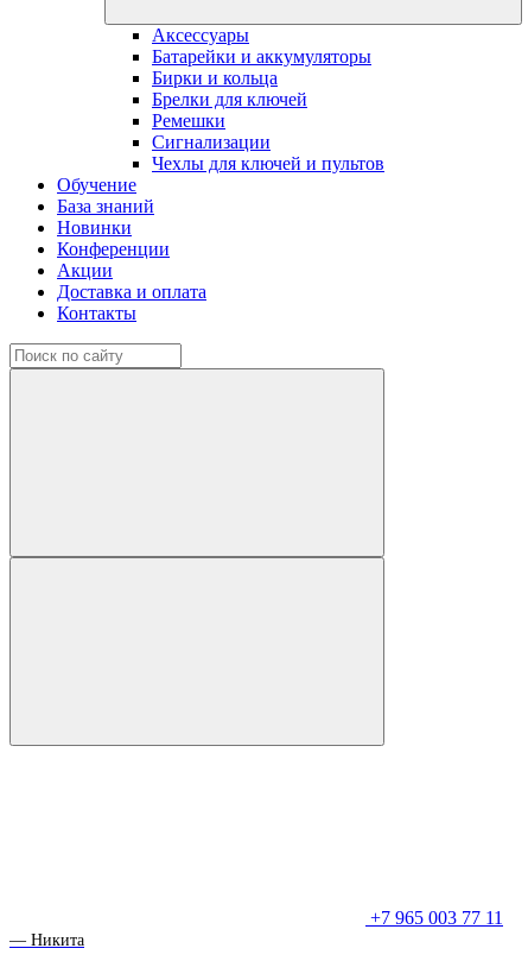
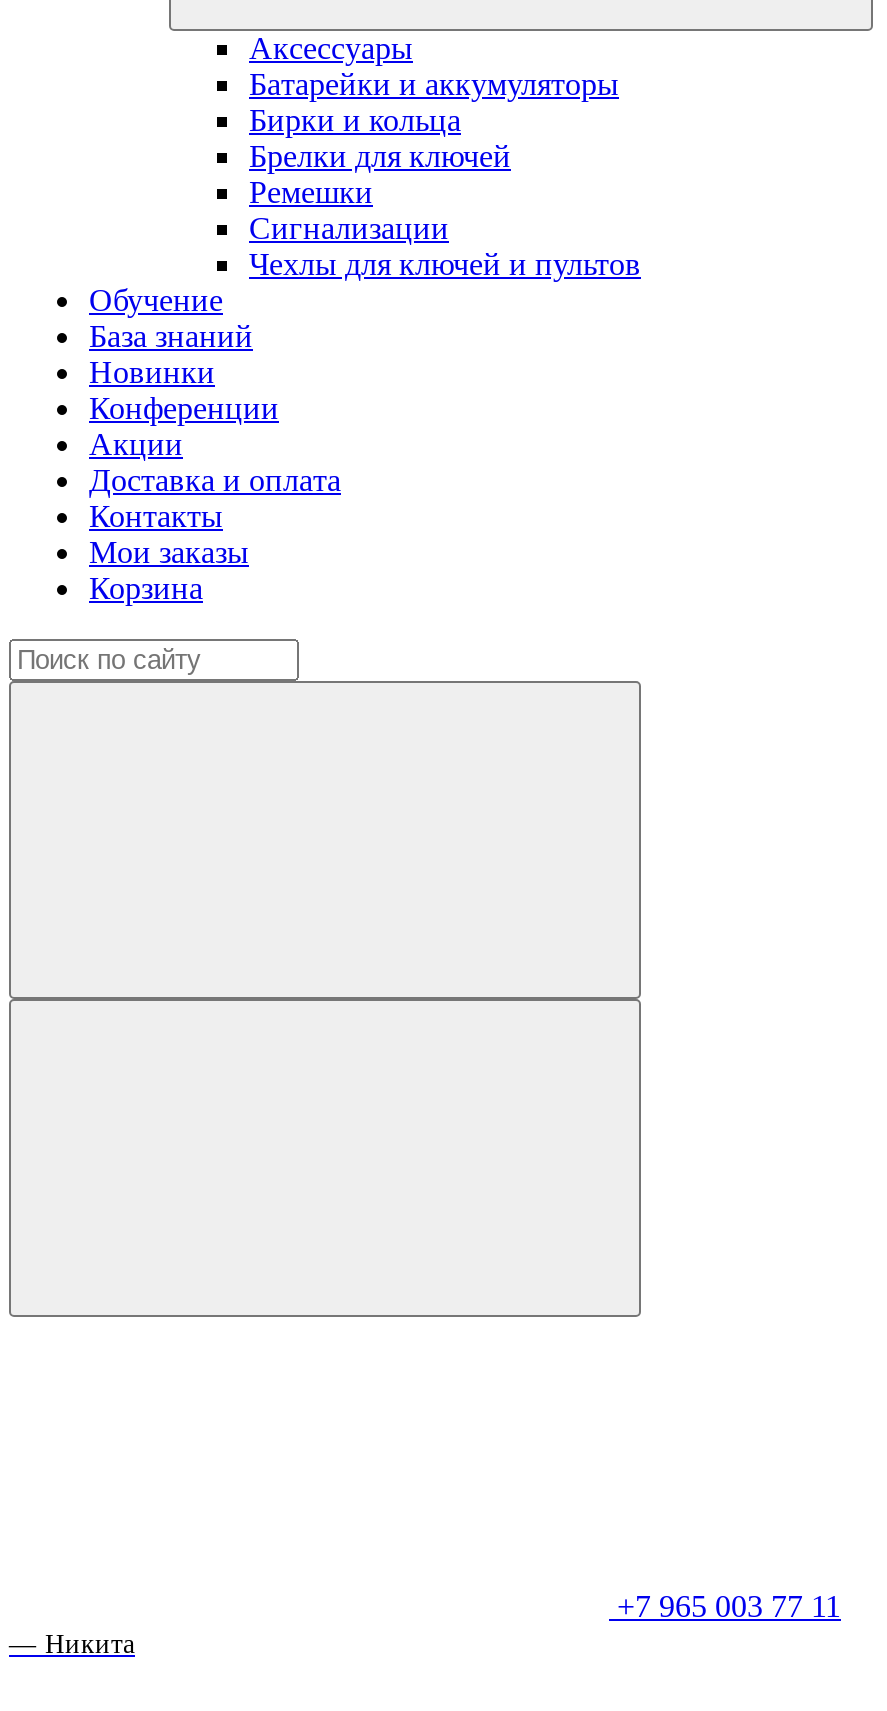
+ Мои заказы
+ Корзина
